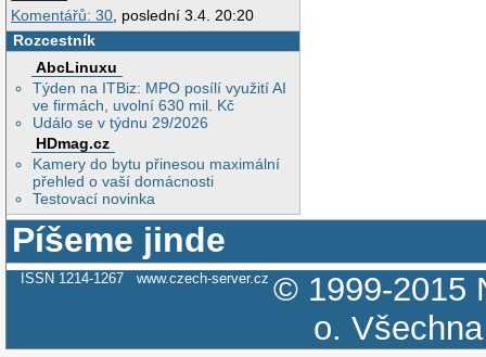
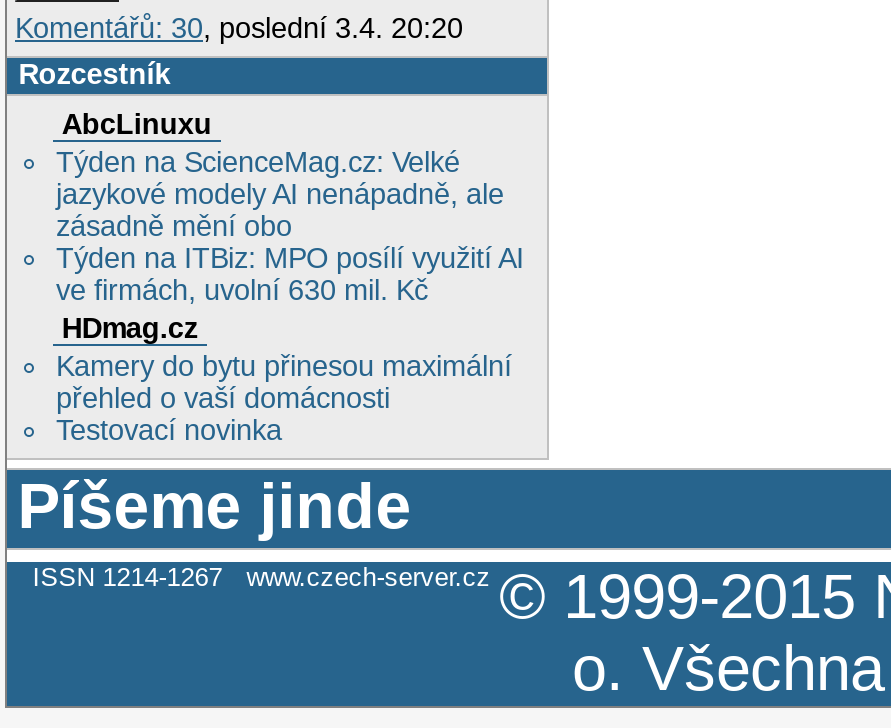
+ Týden na ScienceMag.cz: Velké
+ jazykové modely AI nenápadně, ale
+ zásadně mění obo

moved down: Týden na ITBiz: MPO posílí využití AI | ve firmách, uvolní 630 mil. Kč

- Událo se v týdnu 29/2026
